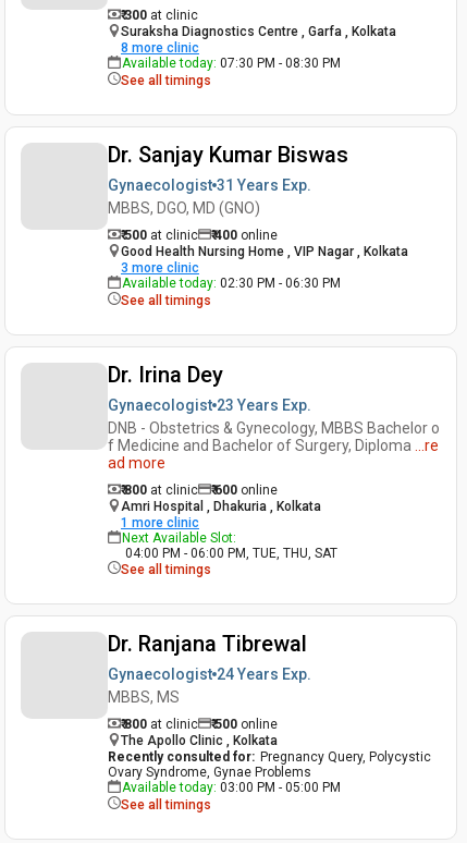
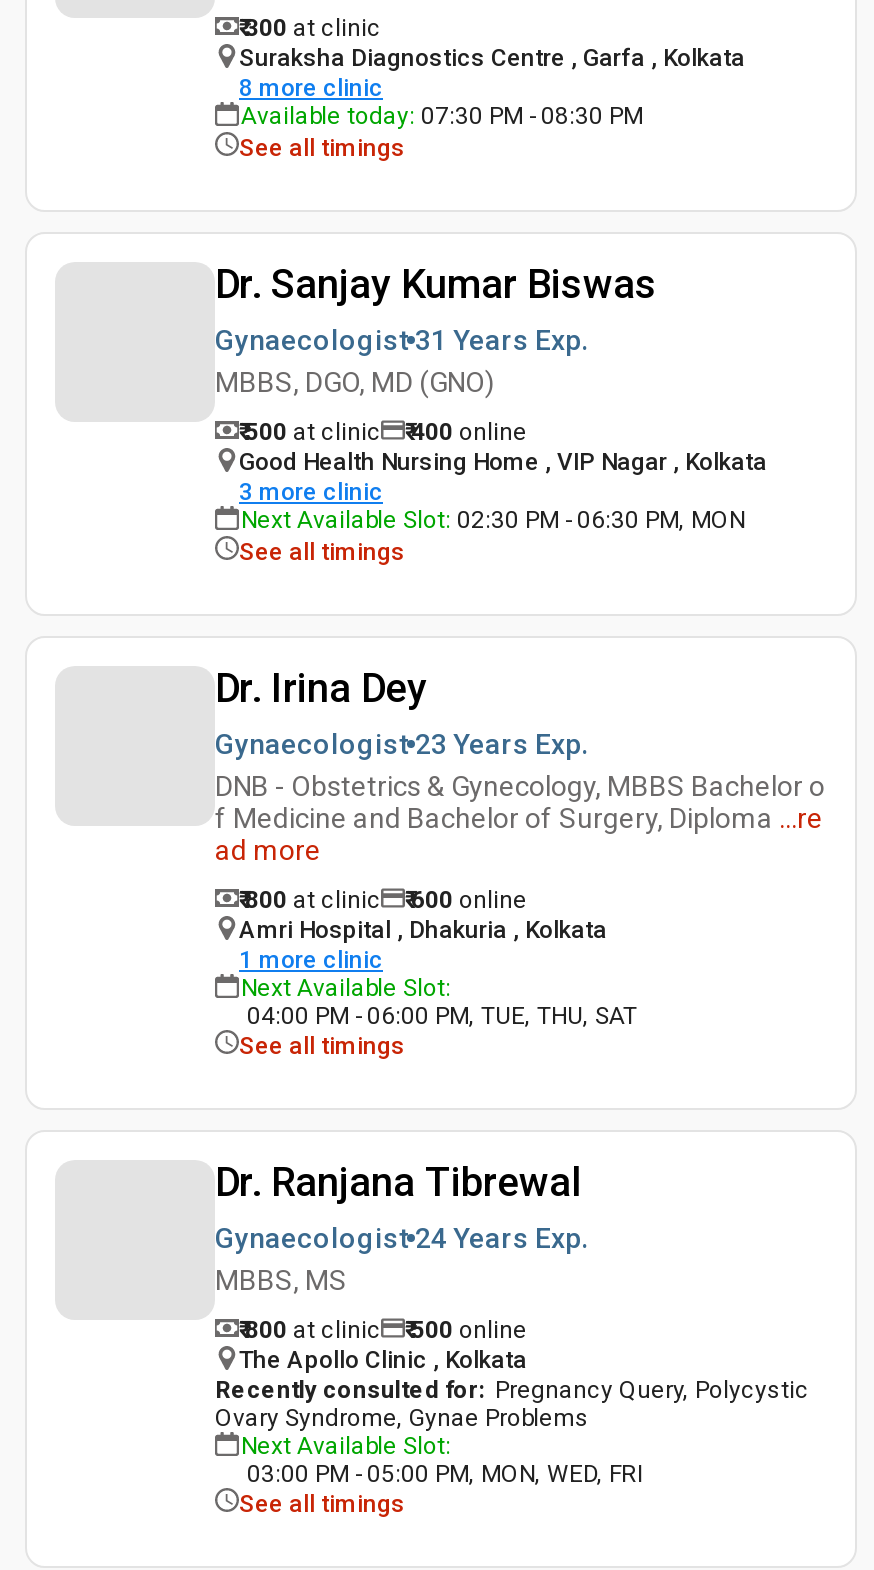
- Available today: 02:30 PM - 06:30 PM
+ Next Available Slot: 02:30 PM - 06:30 PM, MON

- Available today: 03:00 PM - 05:00 PM
+ Next Available Slot:
+ 03:00 PM - 05:00 PM, MON, WED, FRI
